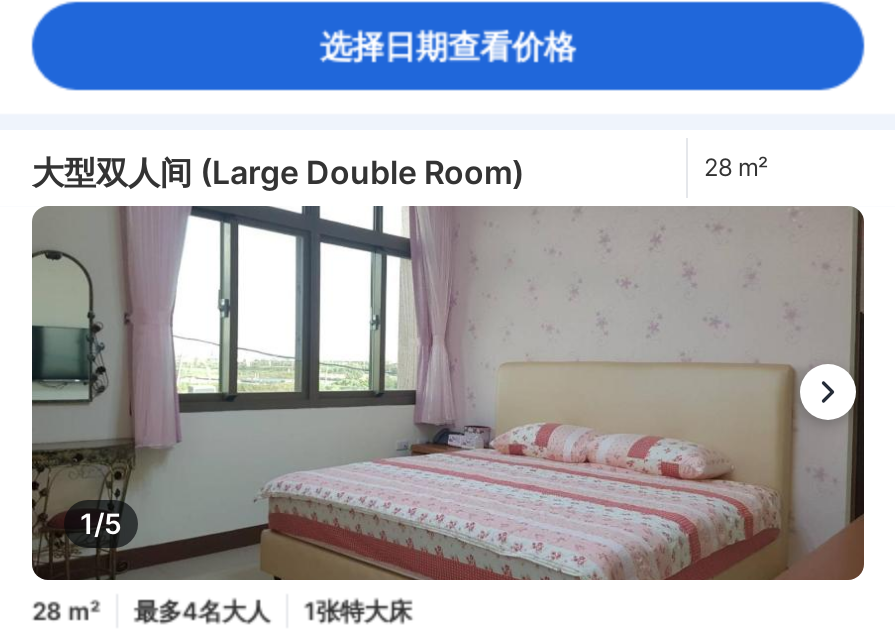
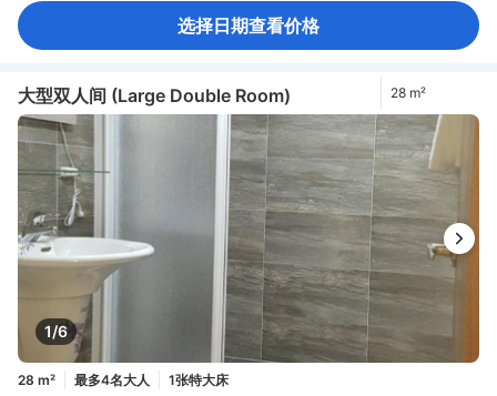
- [image]
- 1/5
+ [image]
+ 1/6
